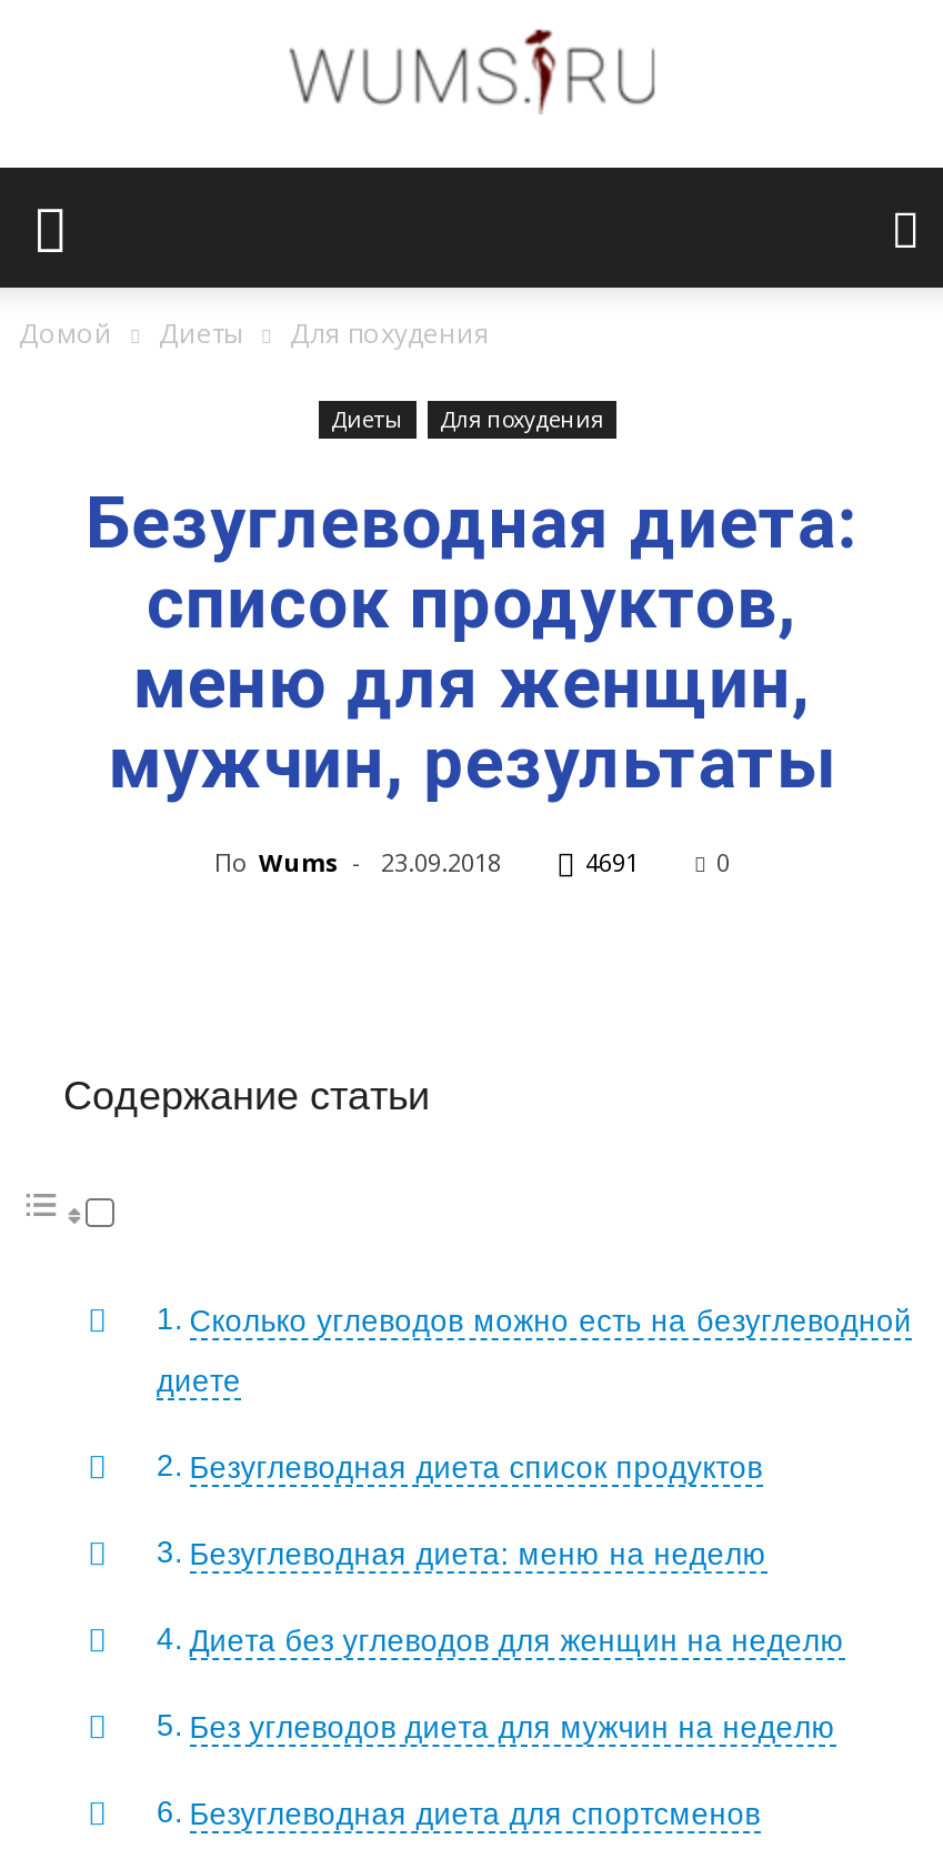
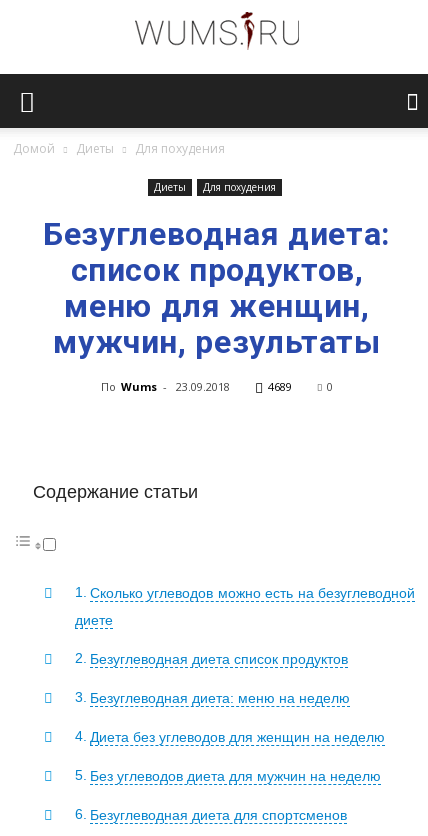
- 4691
+ 4689
